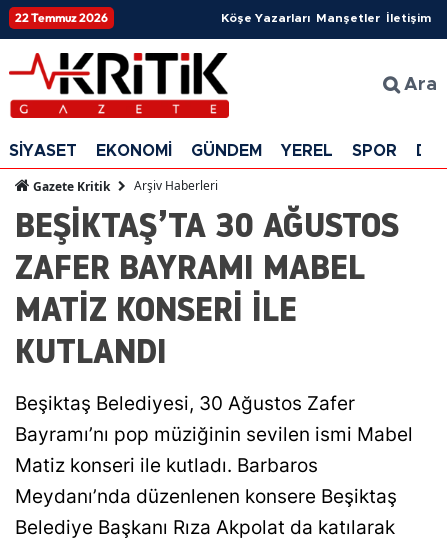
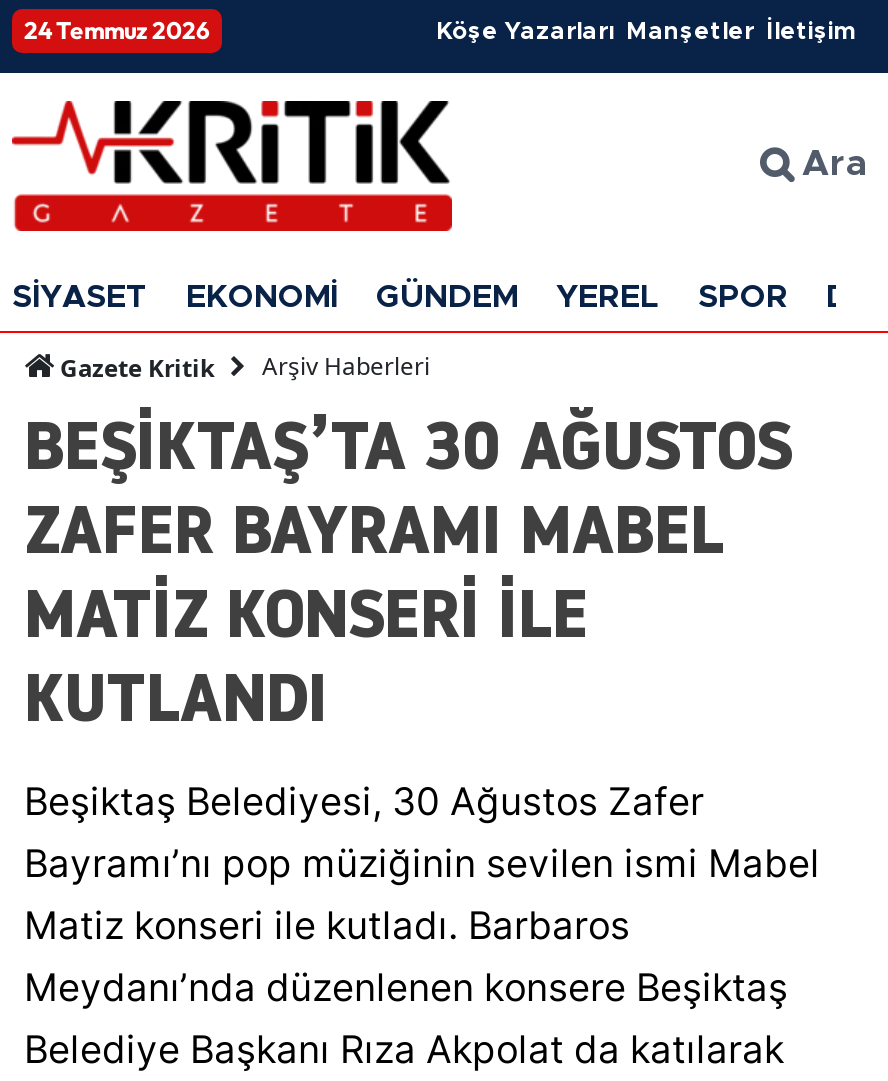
- 22 Temmuz 2026
+ 24 Temmuz 2026
